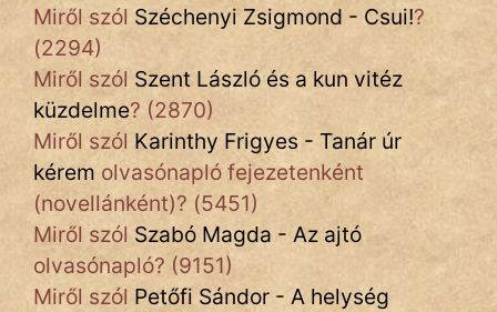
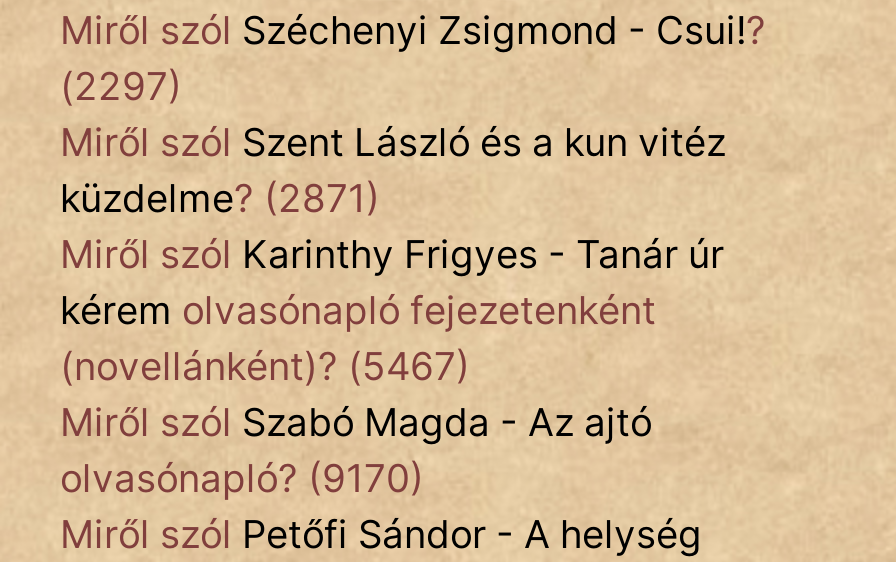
- (2294)
+ (2297)

- küzdelme? (2870)
+ küzdelme? (2871)

- (novellánként)? (5451)
+ (novellánként)? (5467)

- olvasónapló? (9151)
+ olvasónapló? (9170)
